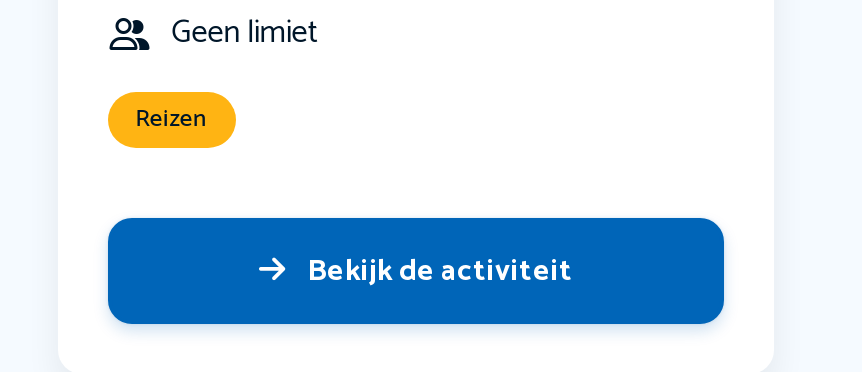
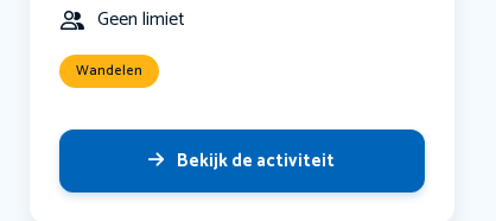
- Reizen
+ Wandelen
